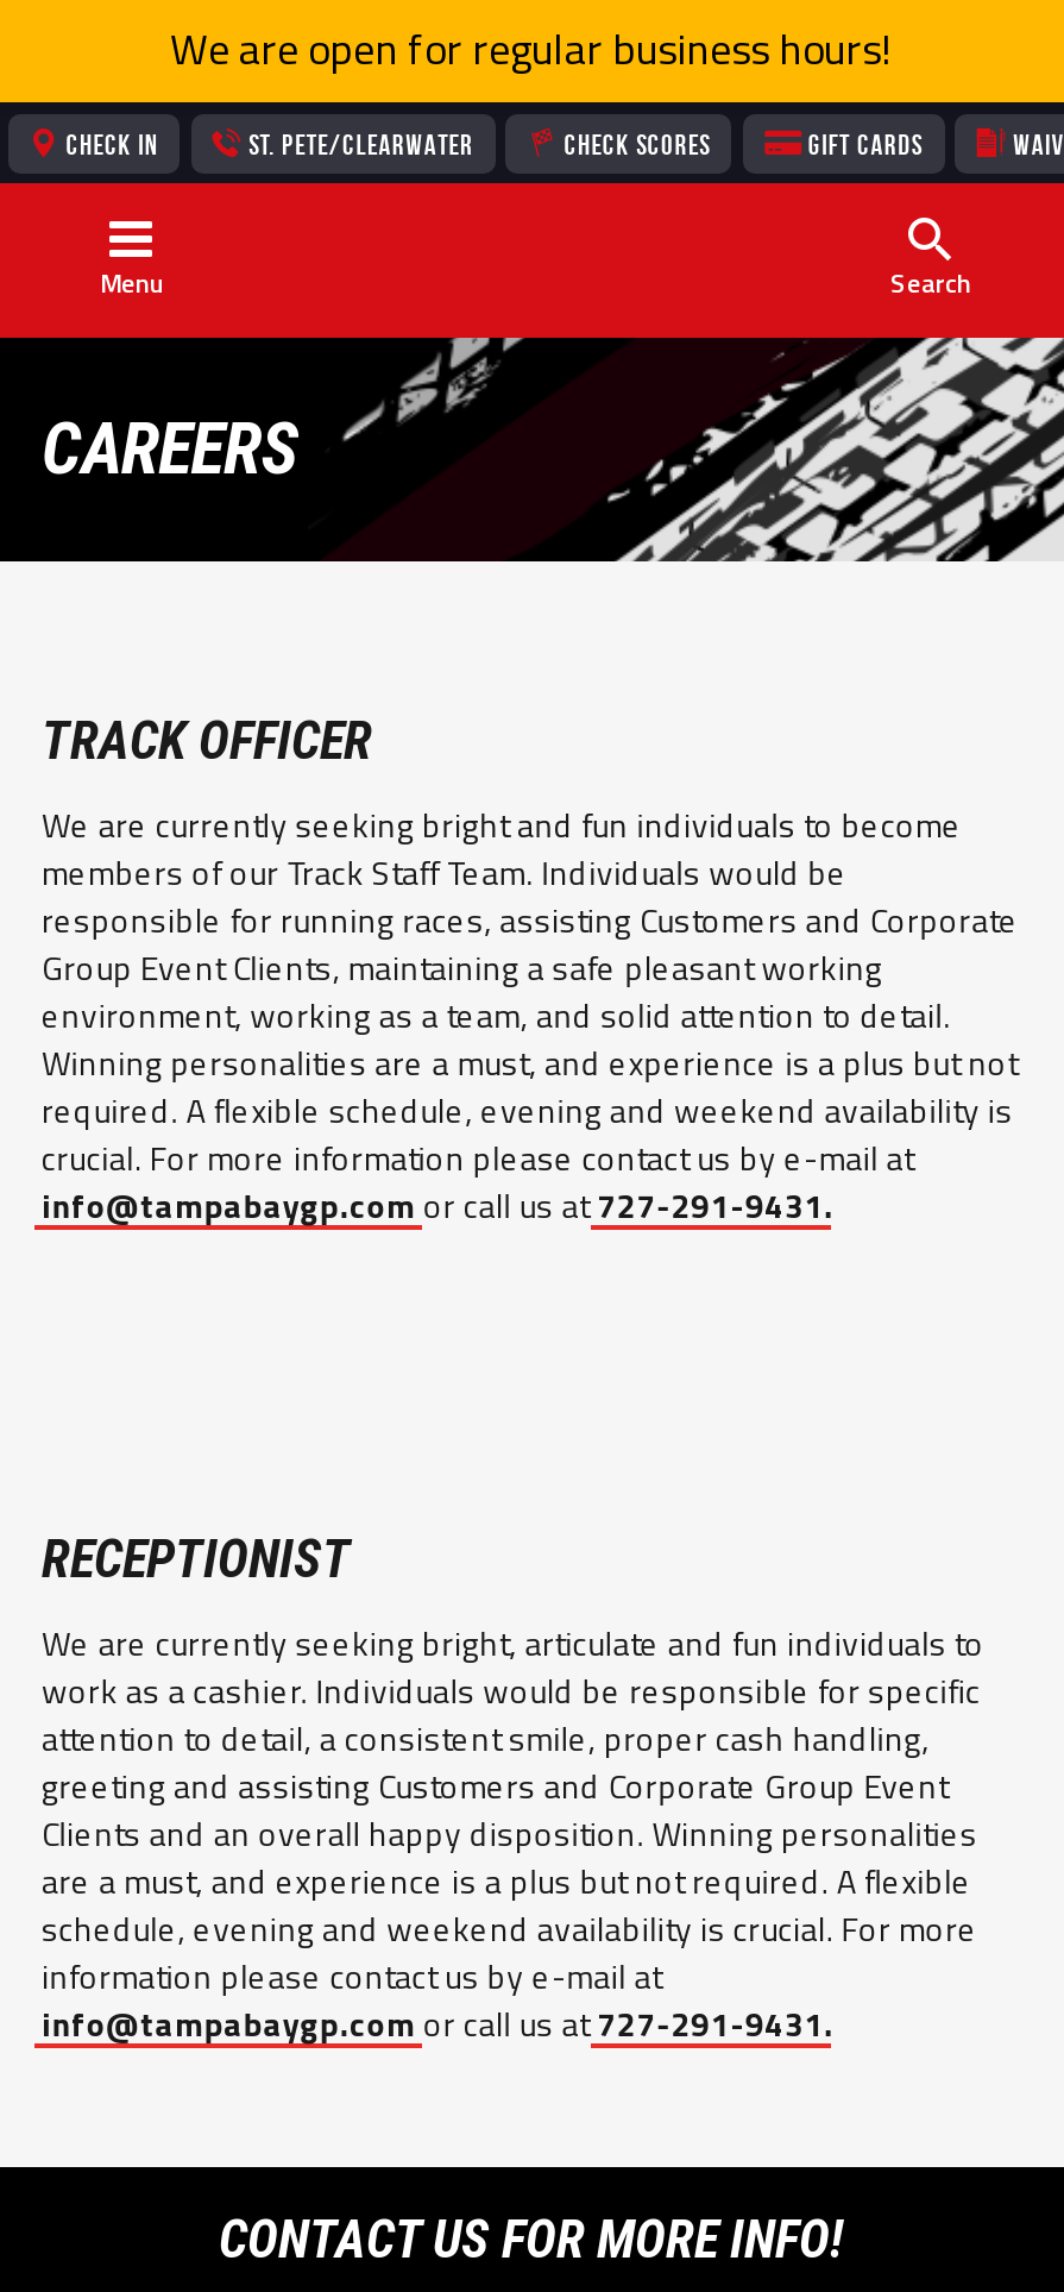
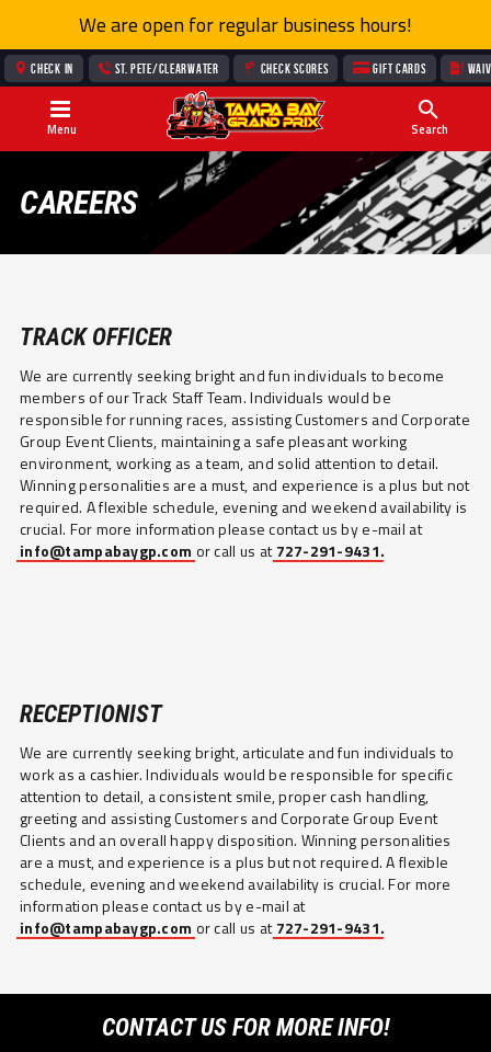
+ [image]
